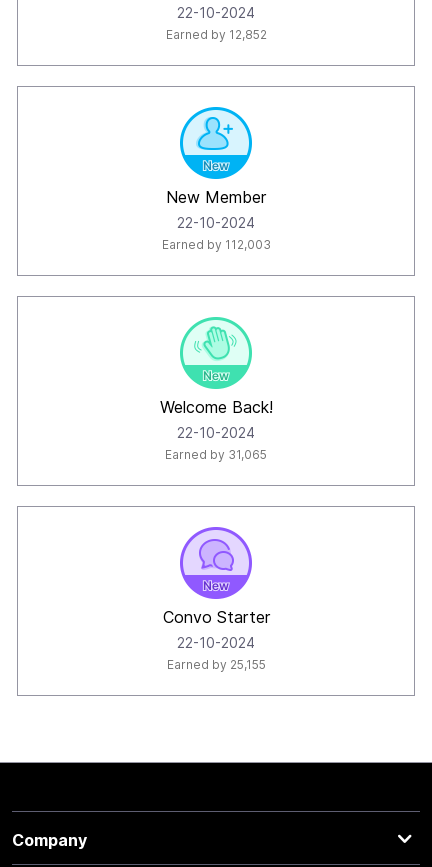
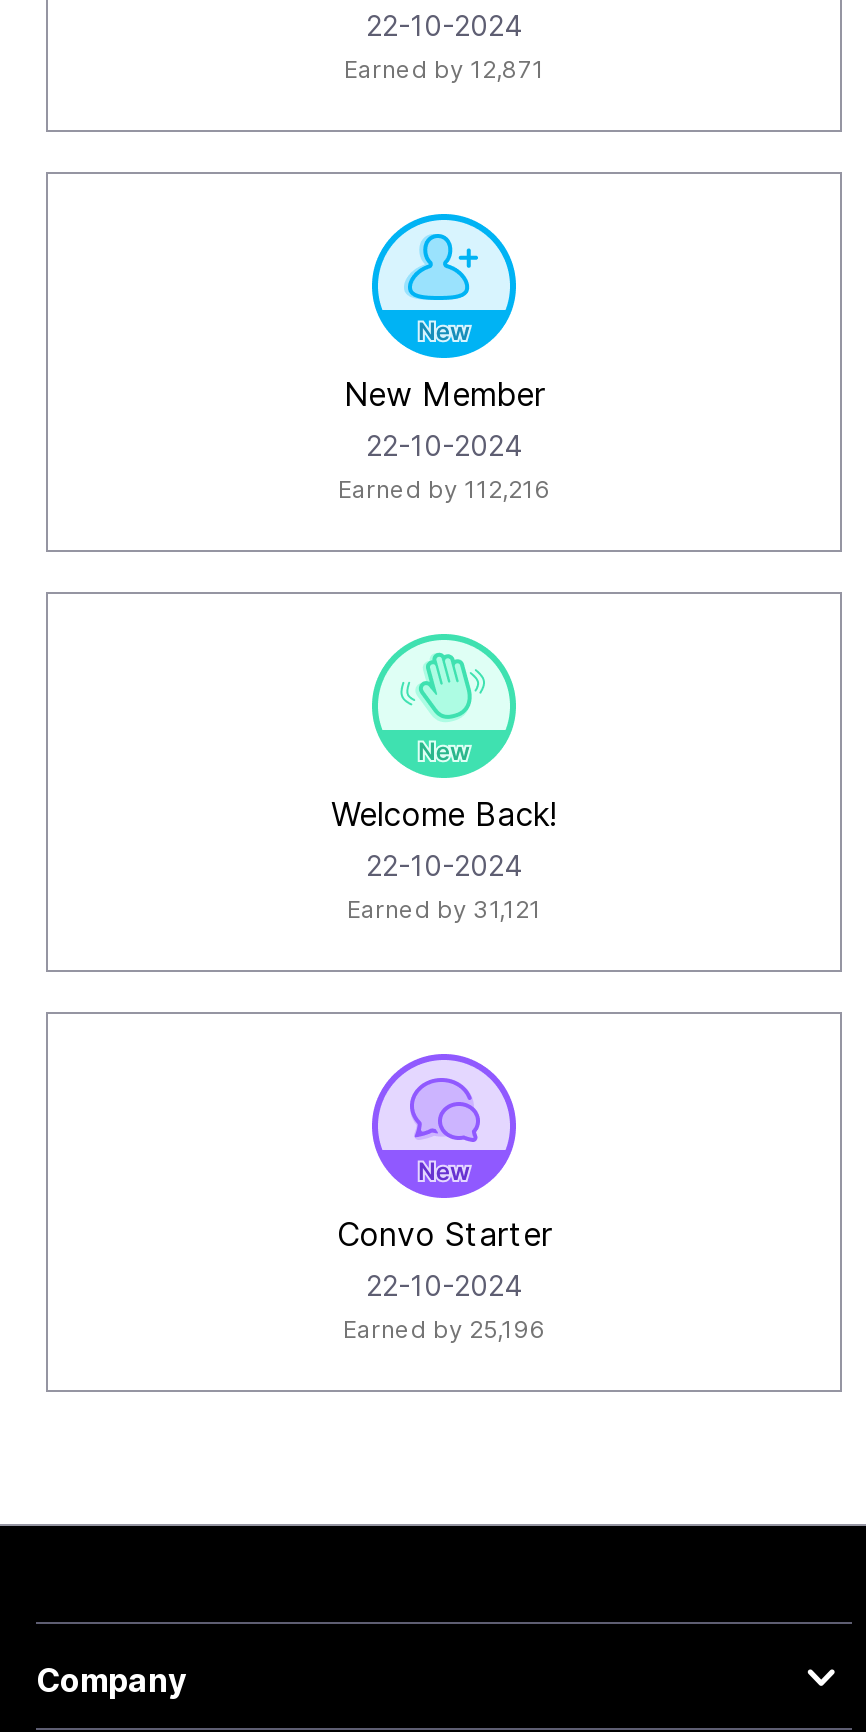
- Earned by 12,852
+ Earned by 12,871

- Earned by 112,003
+ Earned by 112,216

- Earned by 31,065
+ Earned by 31,121

- Earned by 25,155
+ Earned by 25,196
